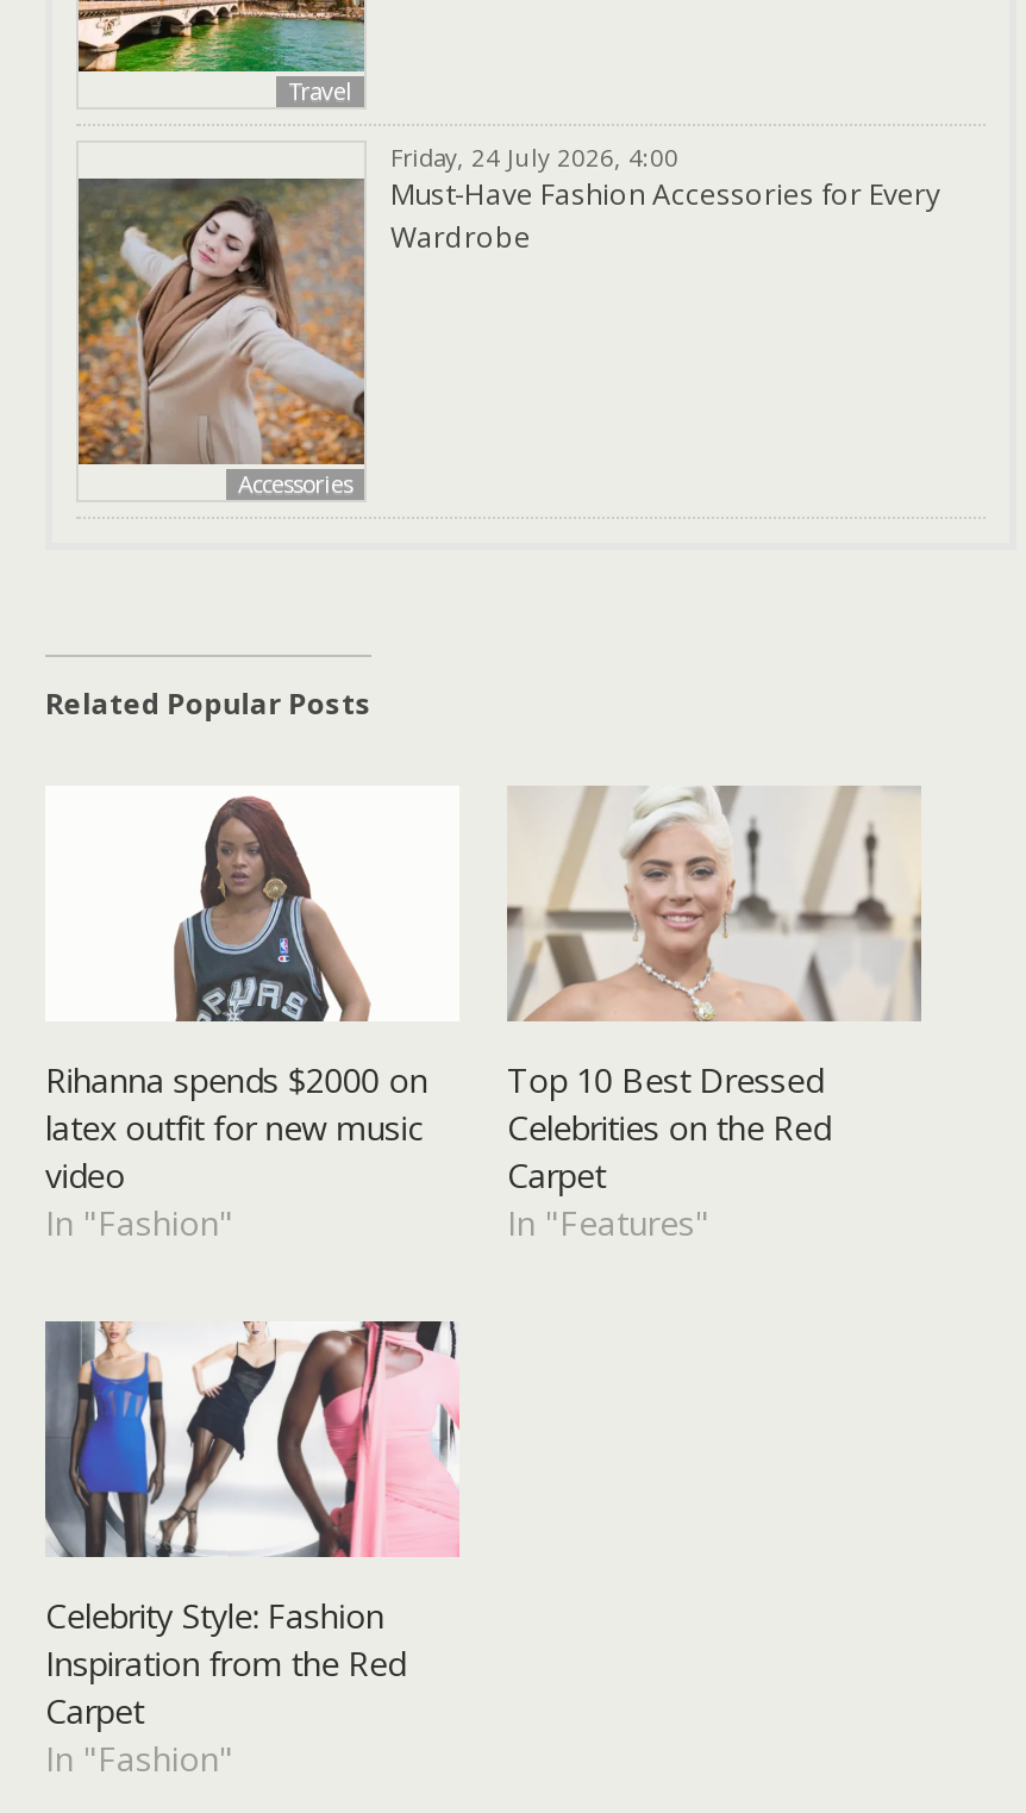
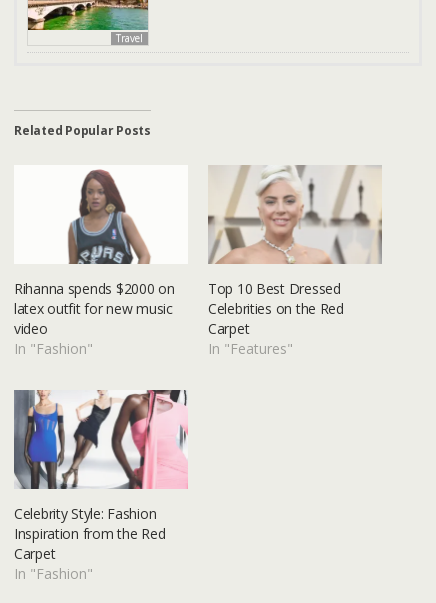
- Friday, 24 July 2026, 4:00
- Must-Have Fashion Accessories for Every
- Wardrobe

- [image]
- Accessories
